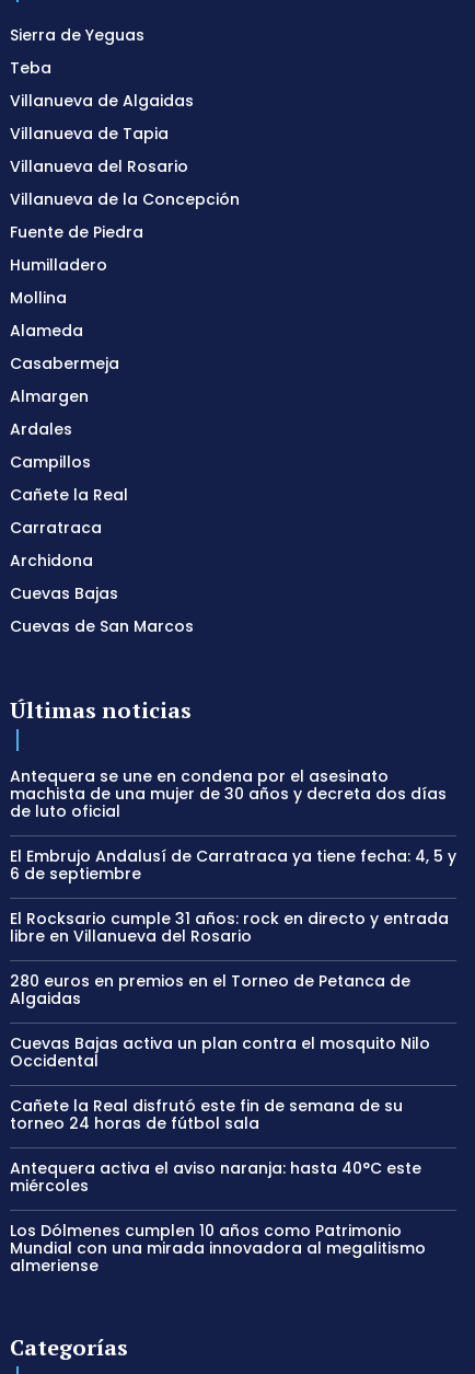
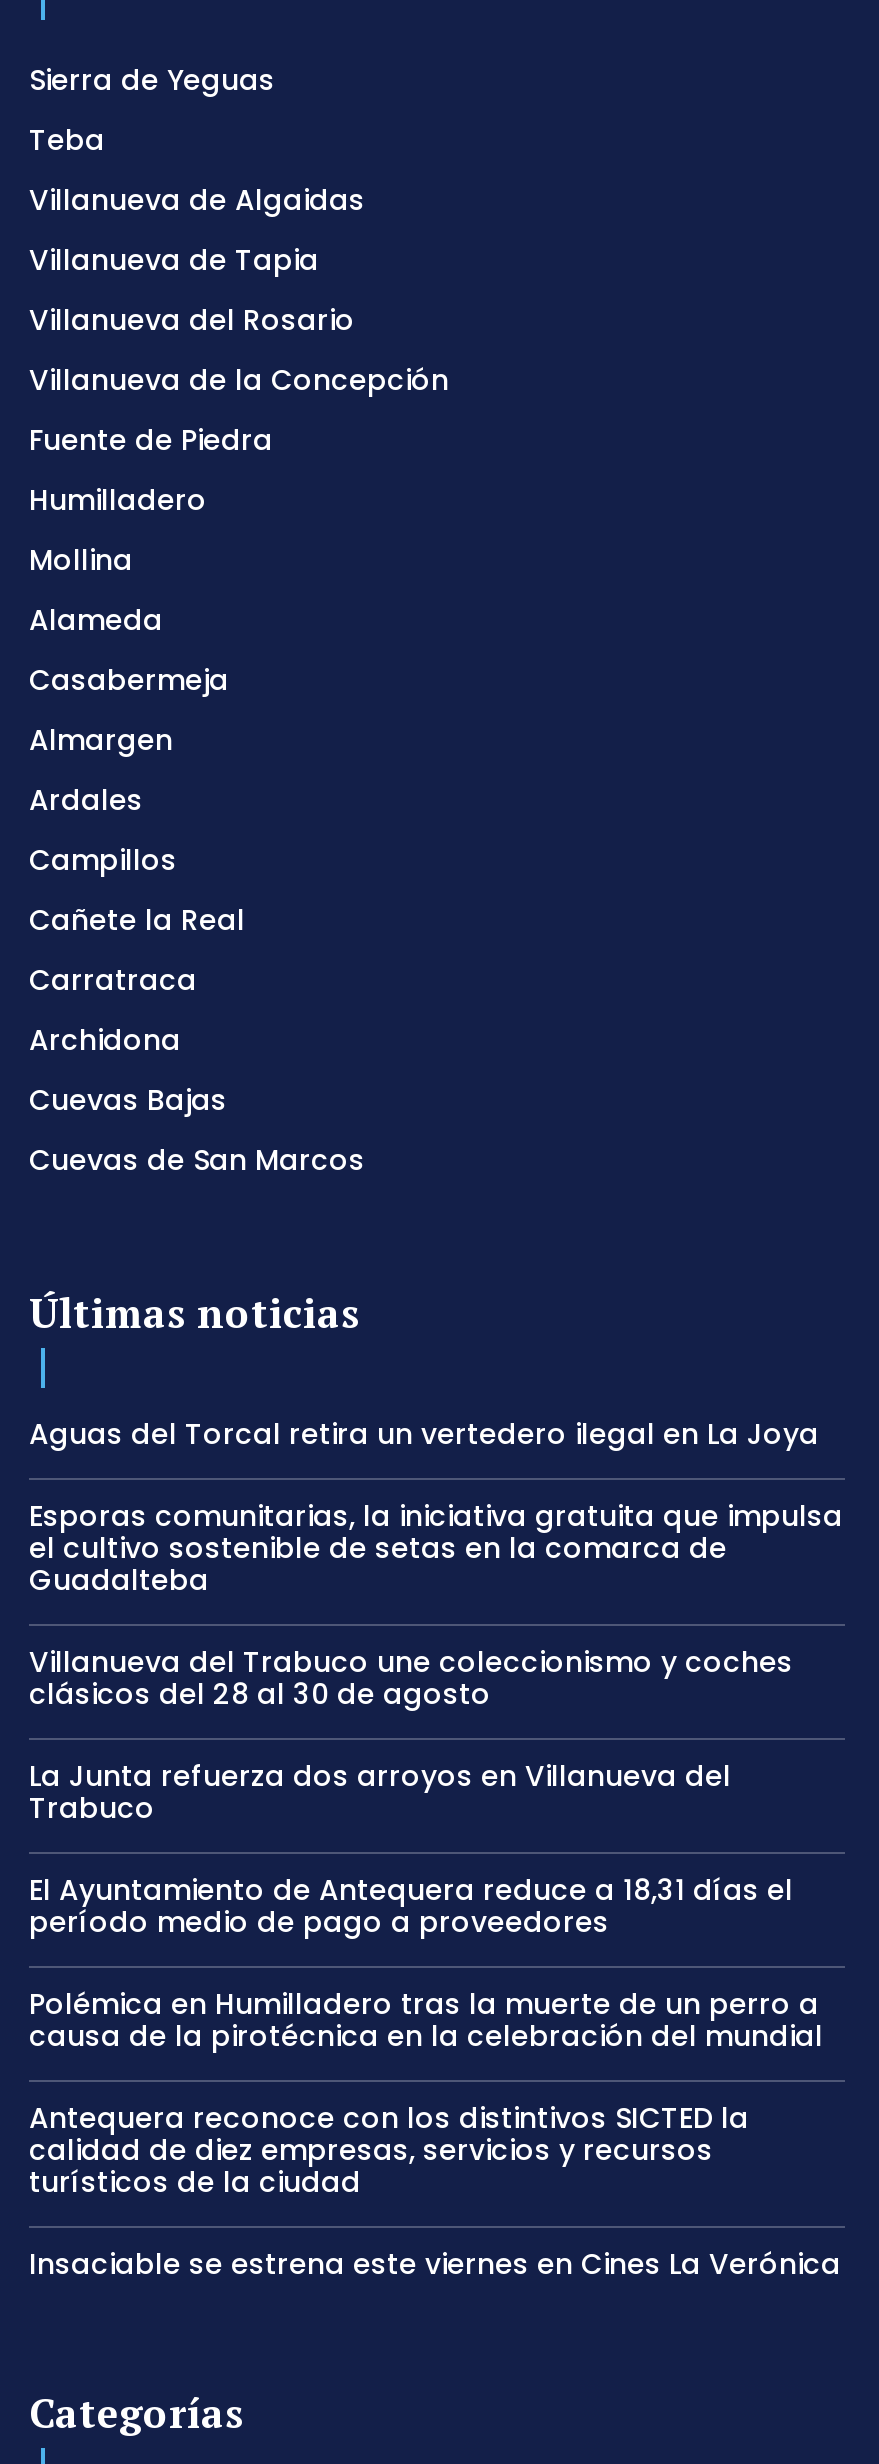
- Antequera se une en condena por el asesinato
- machista de una mujer de 30 años y decreta dos días
- de luto oficial
+ Aguas del Torcal retira un vertedero ilegal en La Joya

- El Embrujo Andalusí de Carratraca ya tiene fecha: 4, 5 y
- 6 de septiembre
+ Esporas comunitarias, la iniciativa gratuita que impulsa
+ el cultivo sostenible de setas en la comarca de
+ Guadalteba

- El Rocksario cumple 31 años: rock en directo y entrada
- libre en Villanueva del Rosario
+ Villanueva del Trabuco une coleccionismo y coches
+ clásicos del 28 al 30 de agosto

- 280 euros en premios en el Torneo de Petanca de
- Algaidas
+ La Junta refuerza dos arroyos en Villanueva del
+ Trabuco

- Cuevas Bajas activa un plan contra el mosquito Nilo
- Occidental
+ El Ayuntamiento de Antequera reduce a 18,31 días el
+ período medio de pago a proveedores

- Cañete la Real disfrutó este fin de semana de su
- torneo 24 horas de fútbol sala
+ Polémica en Humilladero tras la muerte de un perro a
+ causa de la pirotécnica en la celebración del mundial

- Antequera activa el aviso naranja: hasta 40°C este
- miércoles
+ Antequera reconoce con los distintivos SICTED la
+ calidad de diez empresas, servicios y recursos
+ turísticos de la ciudad

- Los Dólmenes cumplen 10 años como Patrimonio
- Mundial con una mirada innovadora al megalitismo
- almeriense
+ Insaciable se estrena este viernes en Cines La Verónica
